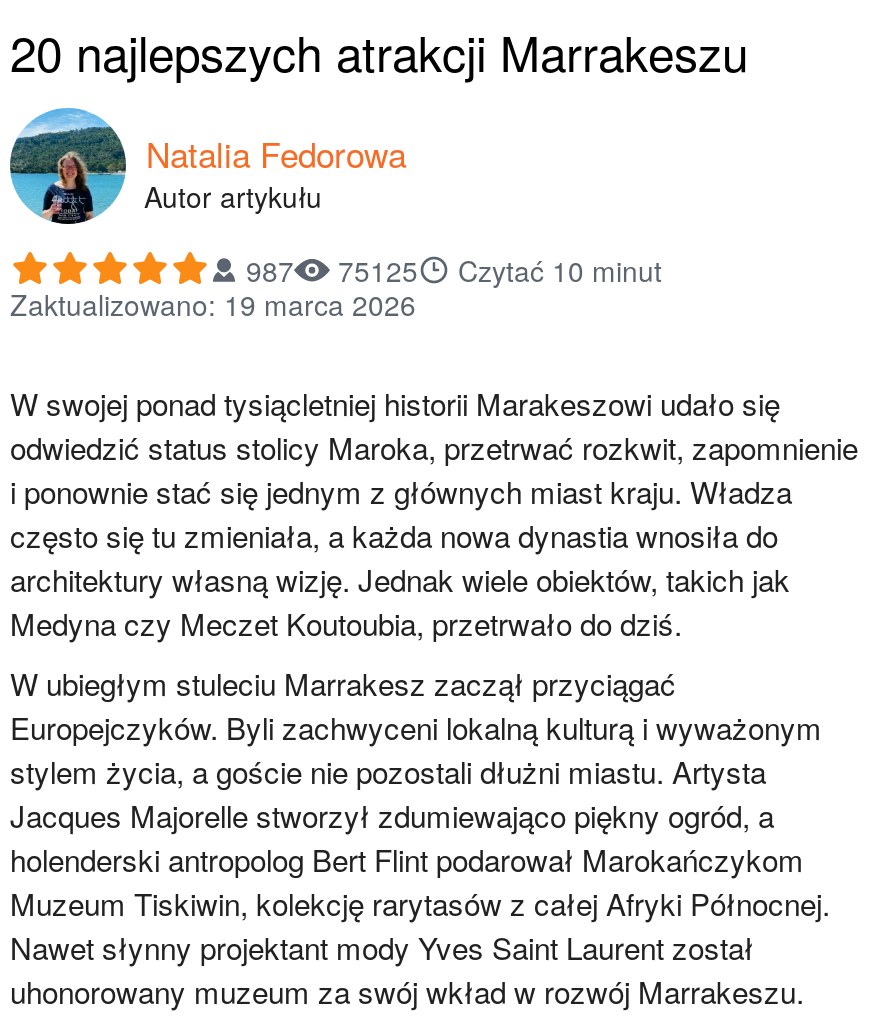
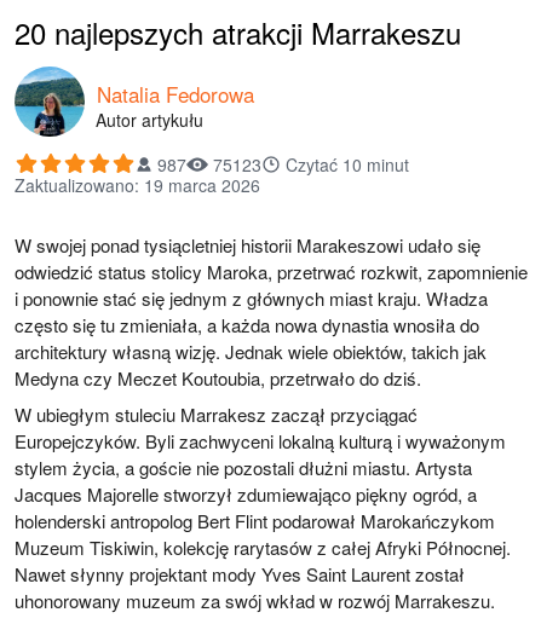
- 987 75125 Czytać 10 minut
+ 987 75123 Czytać 10 minut
